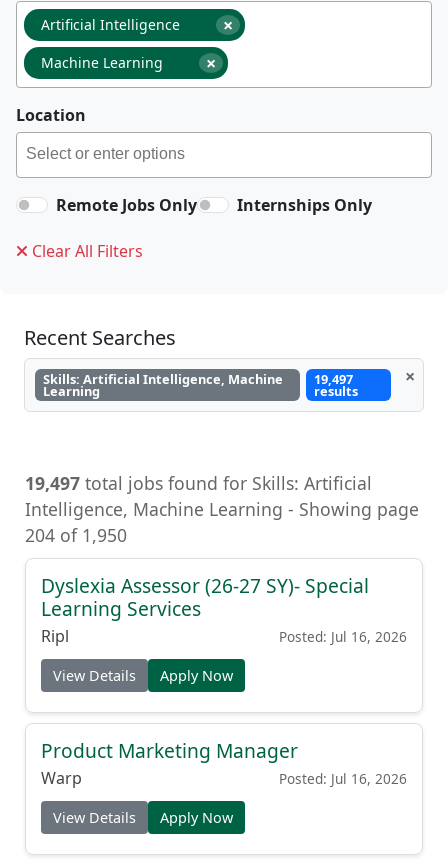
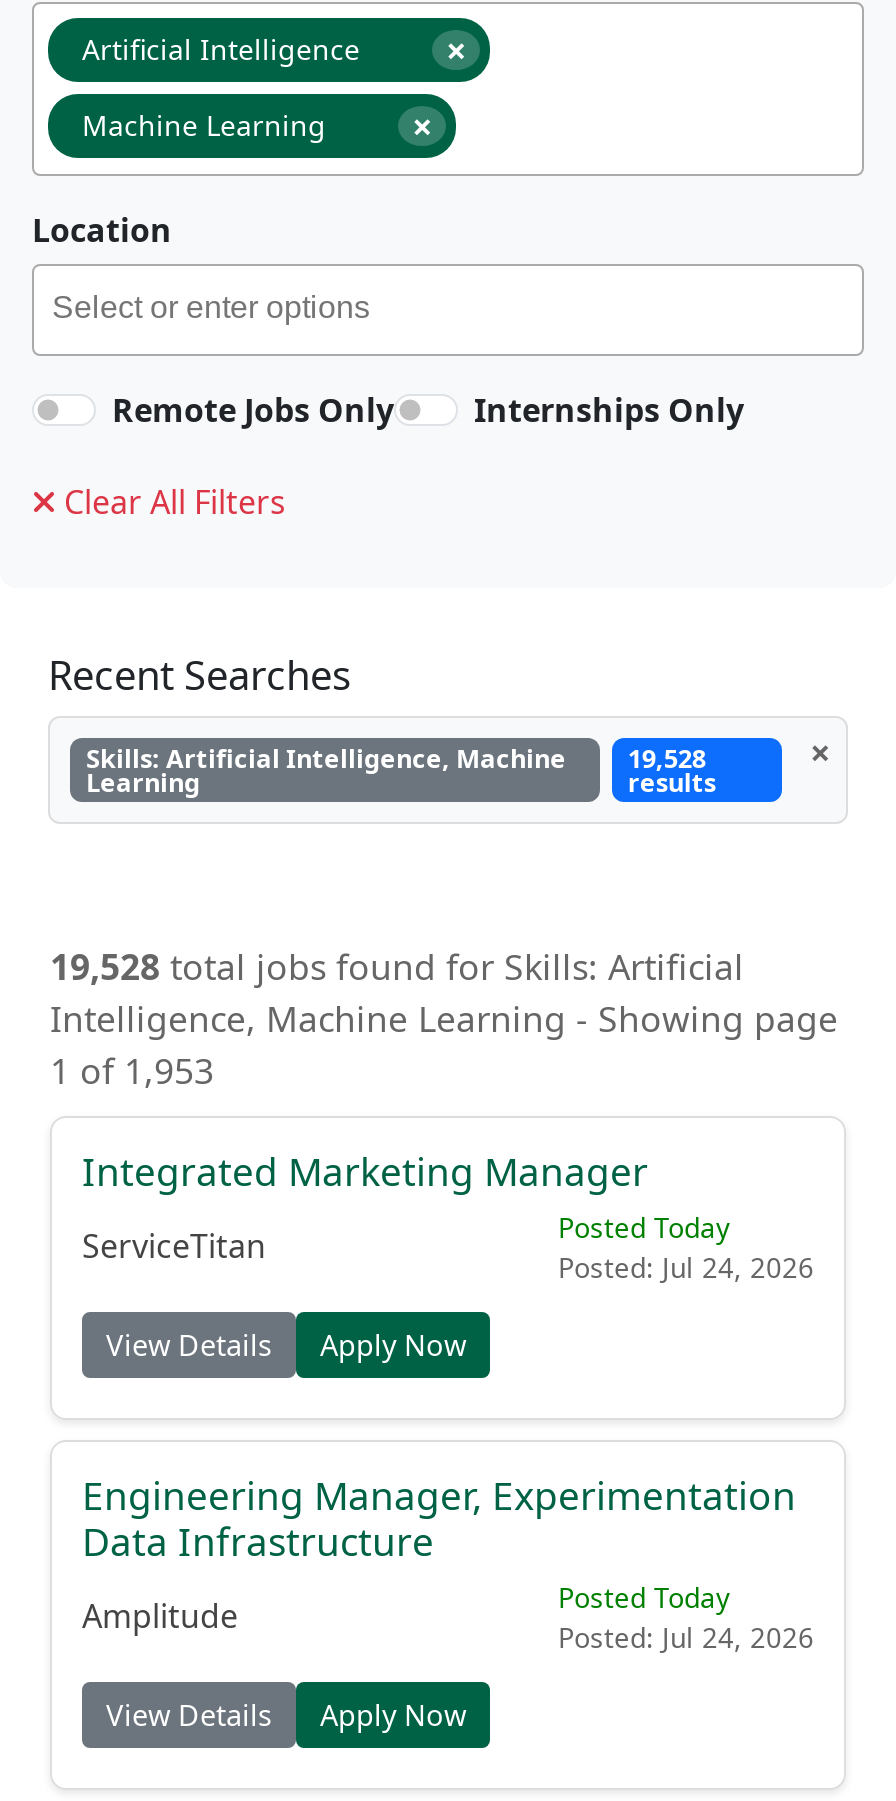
- Skills: Artificial Intelligence, Machine 19,497
+ Skills: Artificial Intelligence, Machine 19,528

- 19,497 total jobs found for Skills: Artificial
+ 19,528 total jobs found for Skills: Artificial

- 204 of 1,950
- Dyslexia Assessor (26-27 SY)- Special
- Learning Services
- Ripl
- Posted: Jul 16, 2026
+ 1 of 1,953
+ Integrated Marketing Manager
+ ServiceTitan
+ Posted Today
+ Posted: Jul 24, 2026

- Product Marketing Manager
- Warp
- Posted: Jul 16, 2026
+ Engineering Manager, Experimentation
+ Data Infrastructure
+ Amplitude
+ Posted Today
+ Posted: Jul 24, 2026
